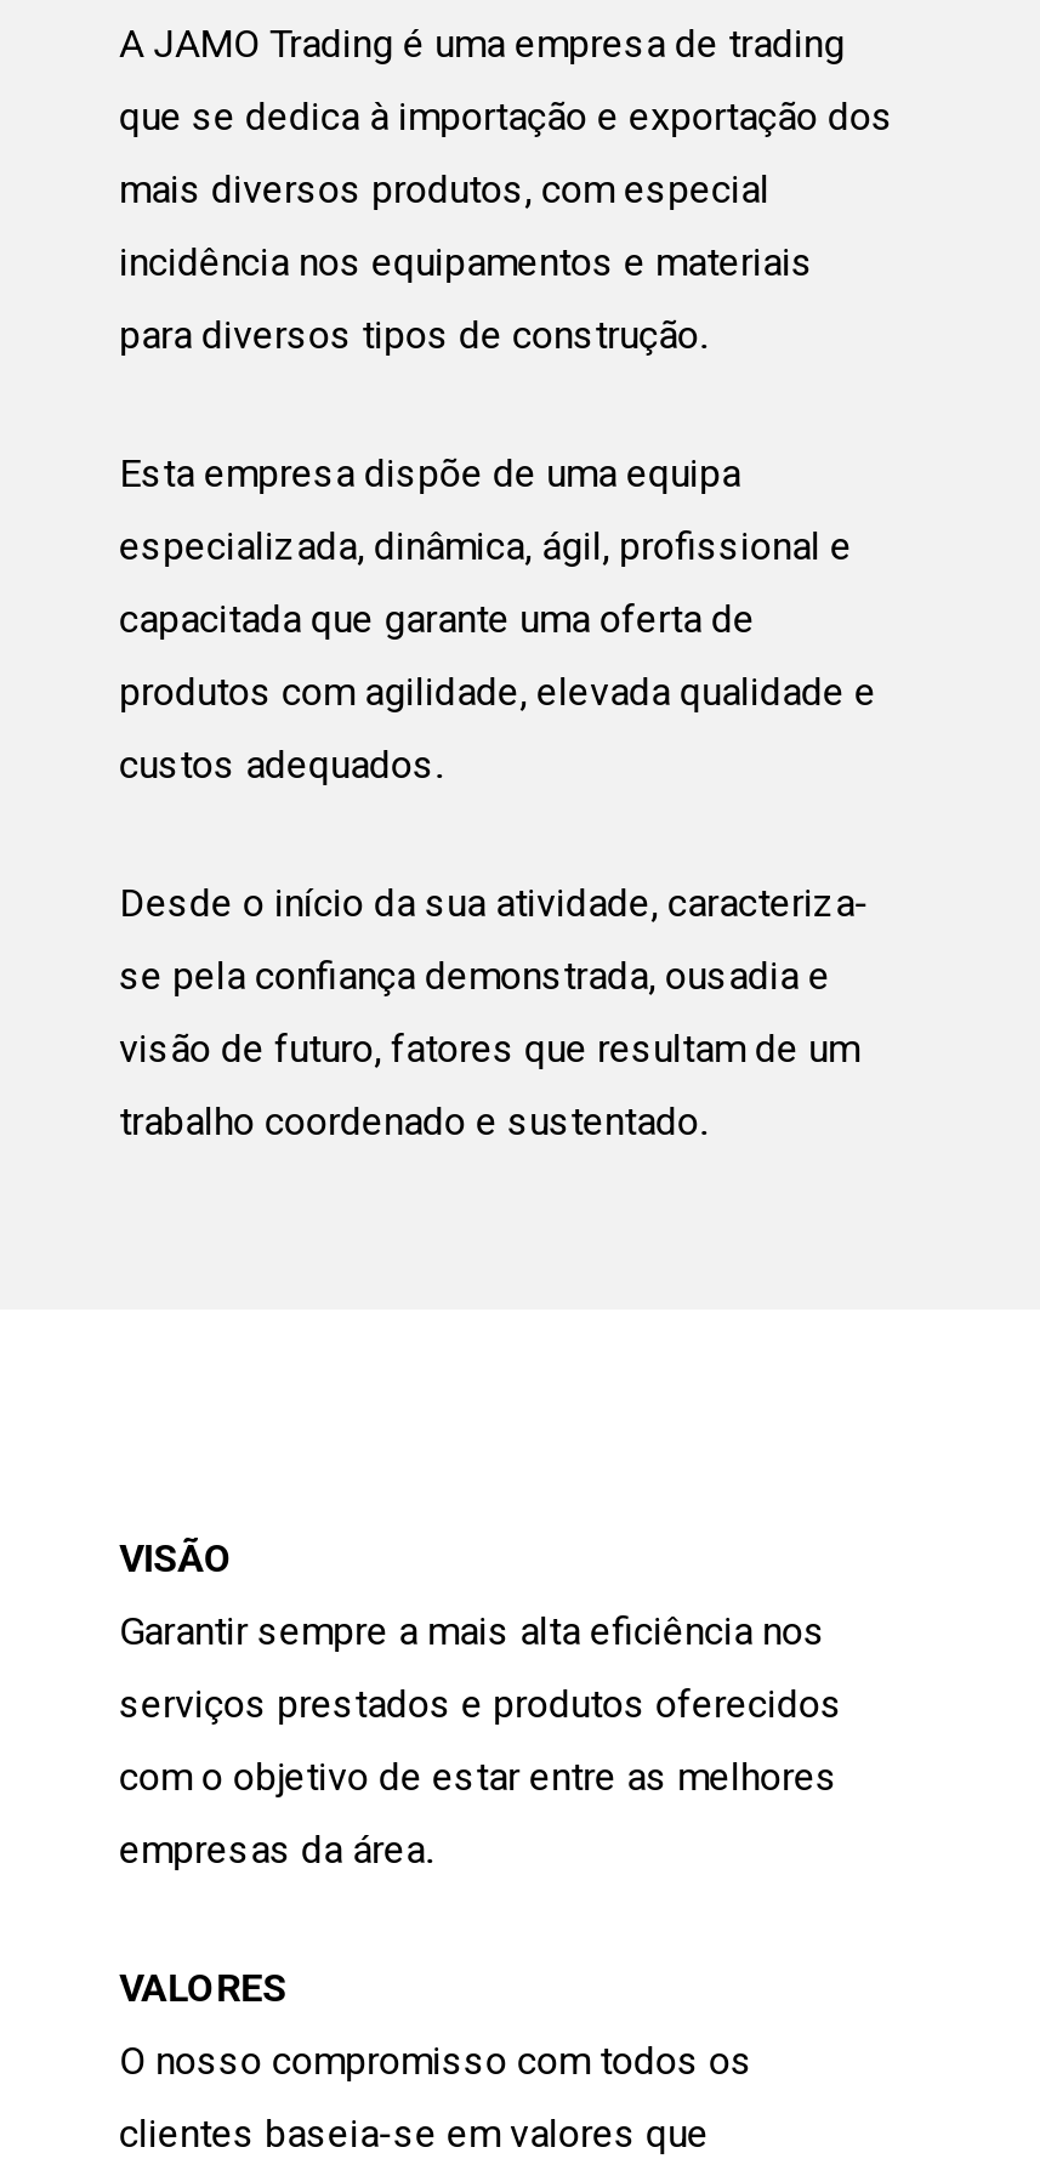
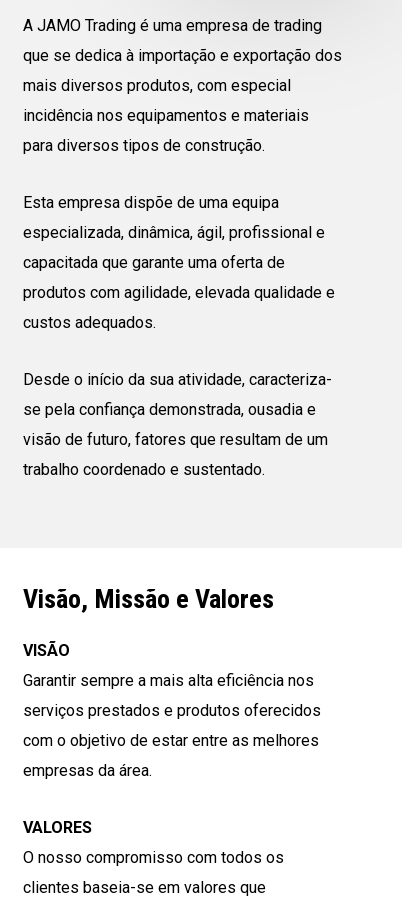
+ Visão, Missão e Valores
